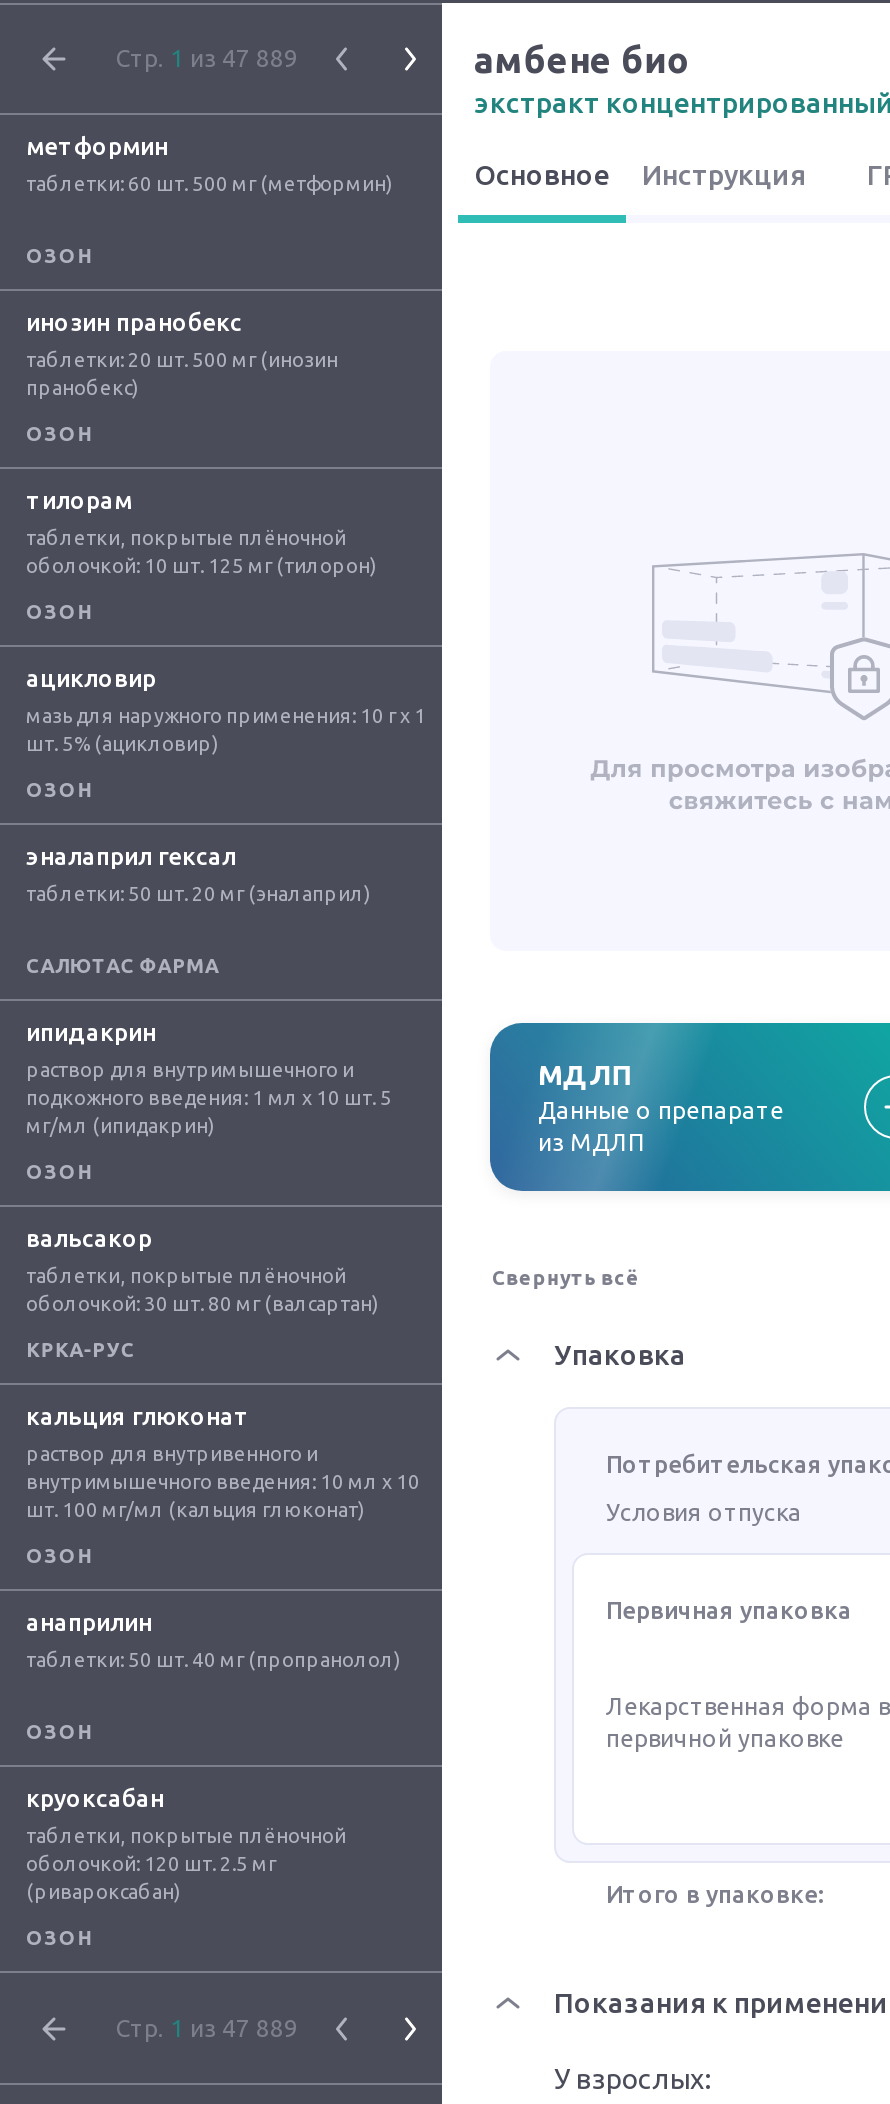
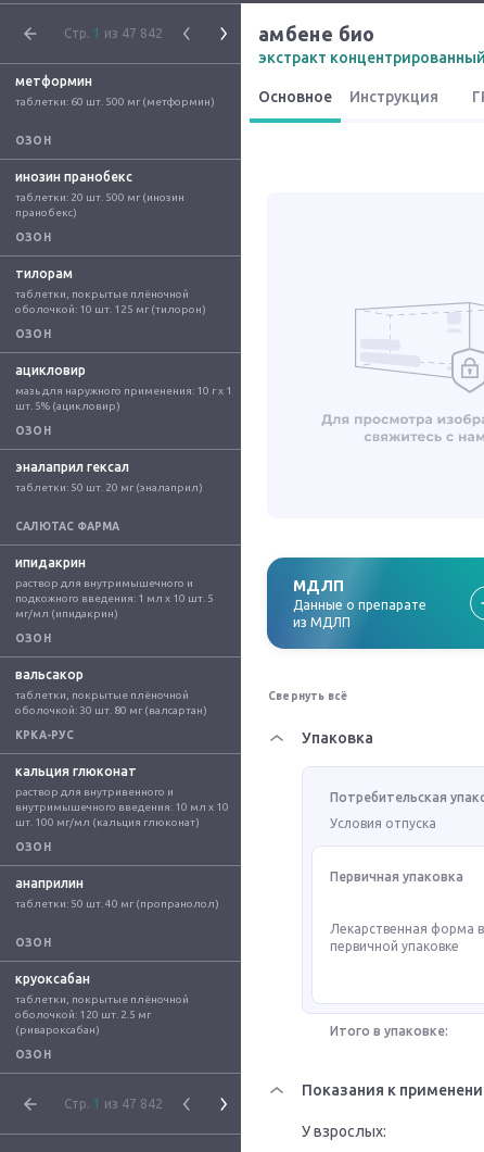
- Стр. 1 из 47 889
+ Стр. 1 из 47 842

- Стр. 1 из 47 889
+ Стр. 1 из 47 842
